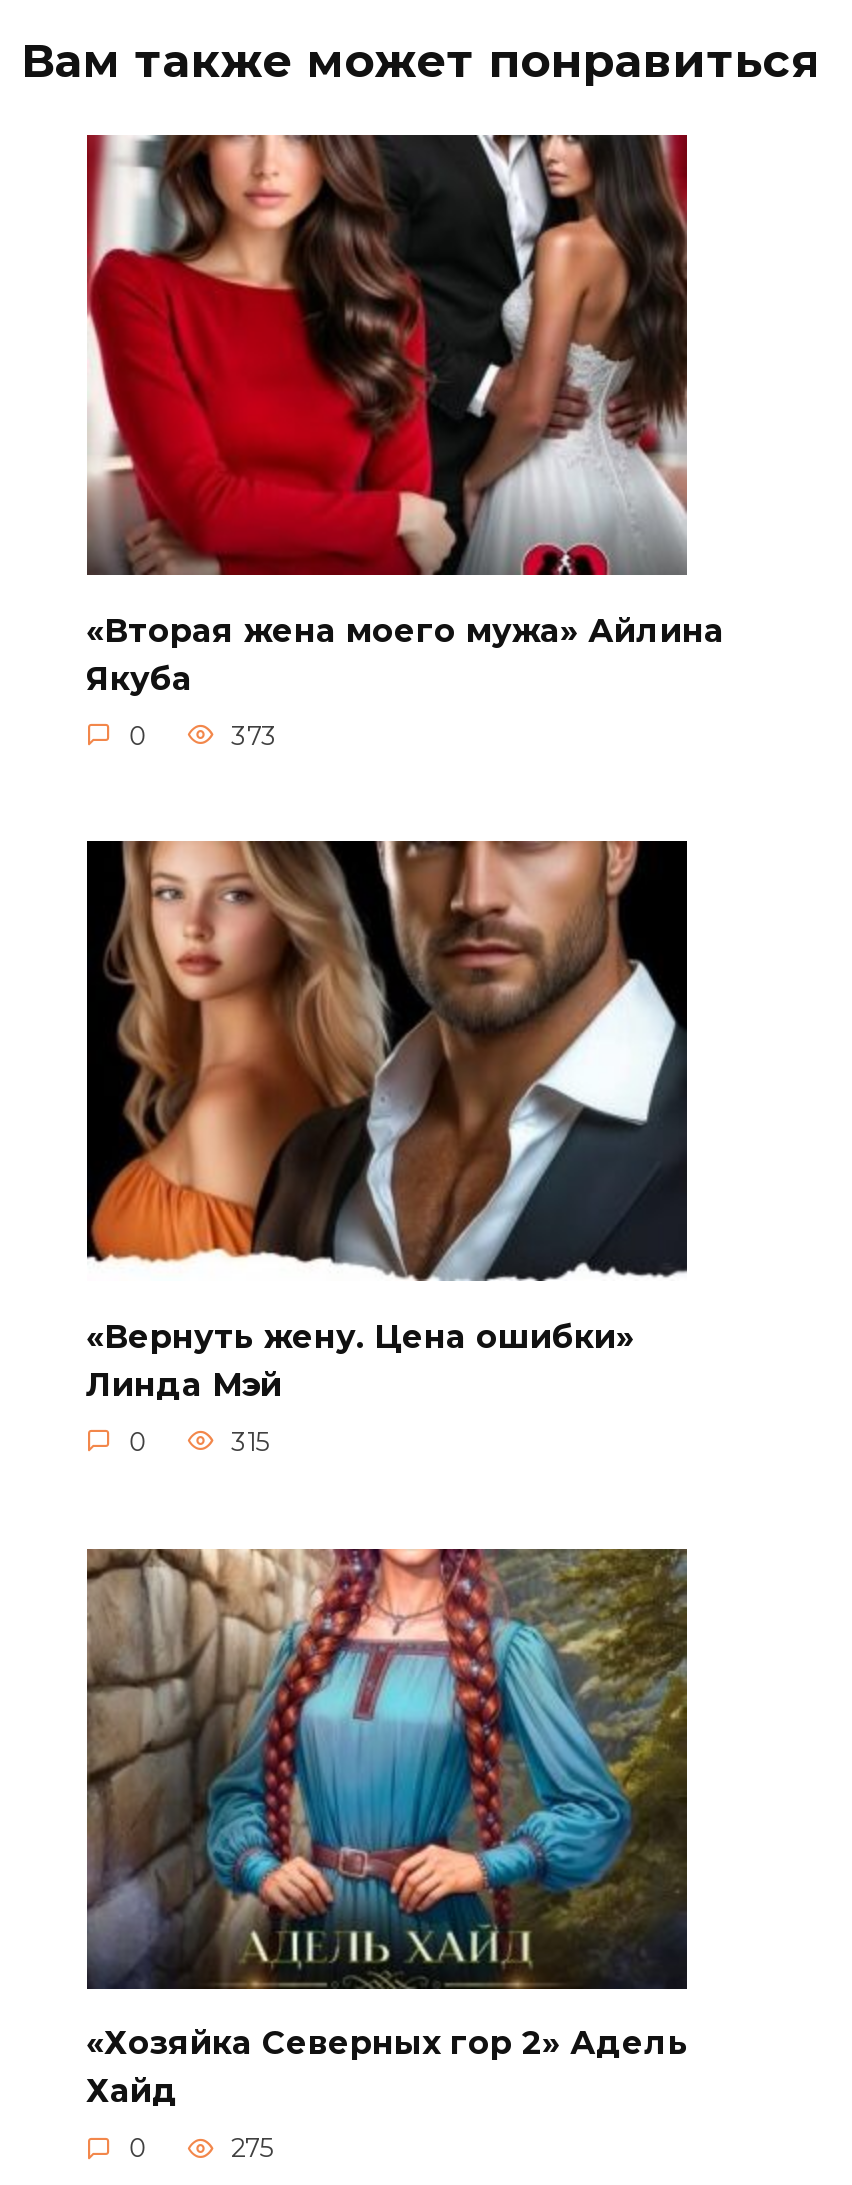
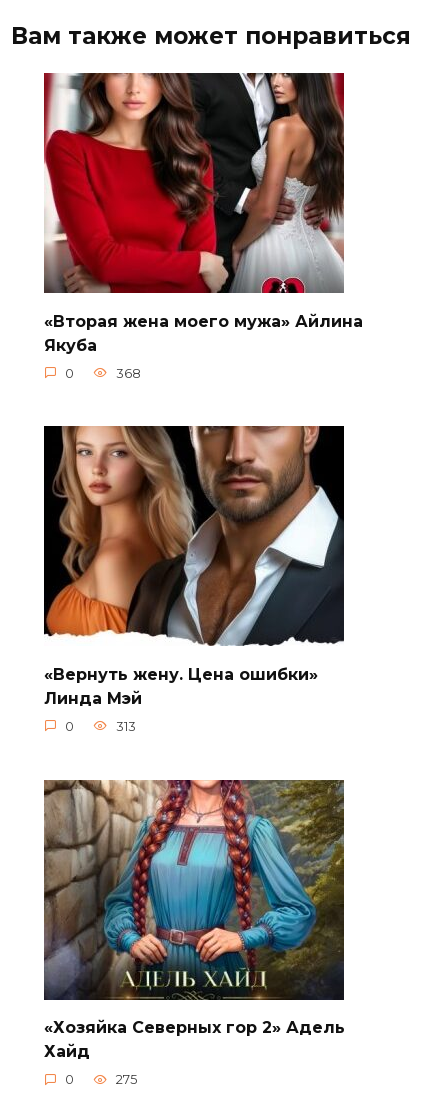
- 373
+ 368

- 315
+ 313
